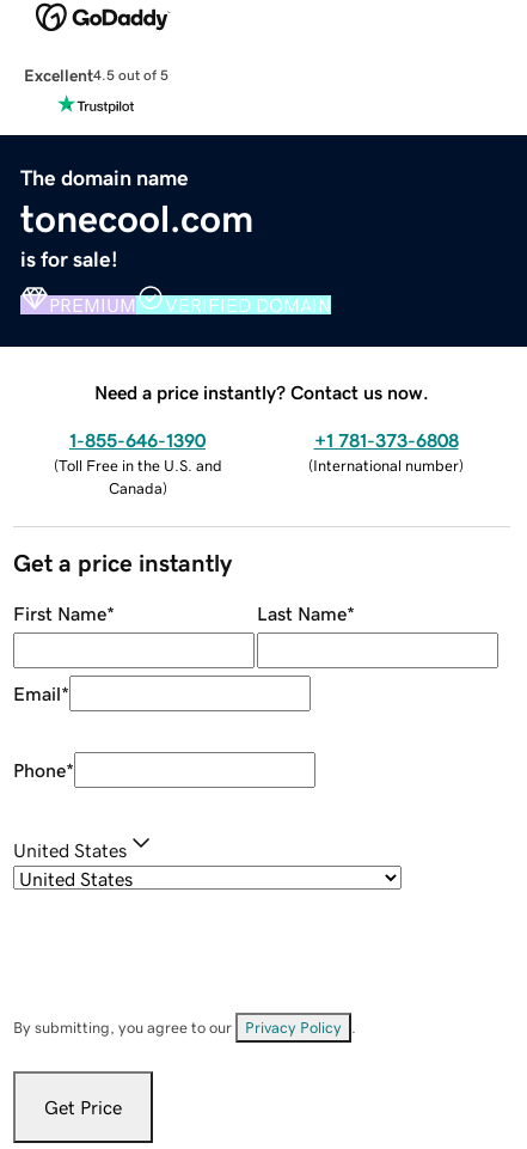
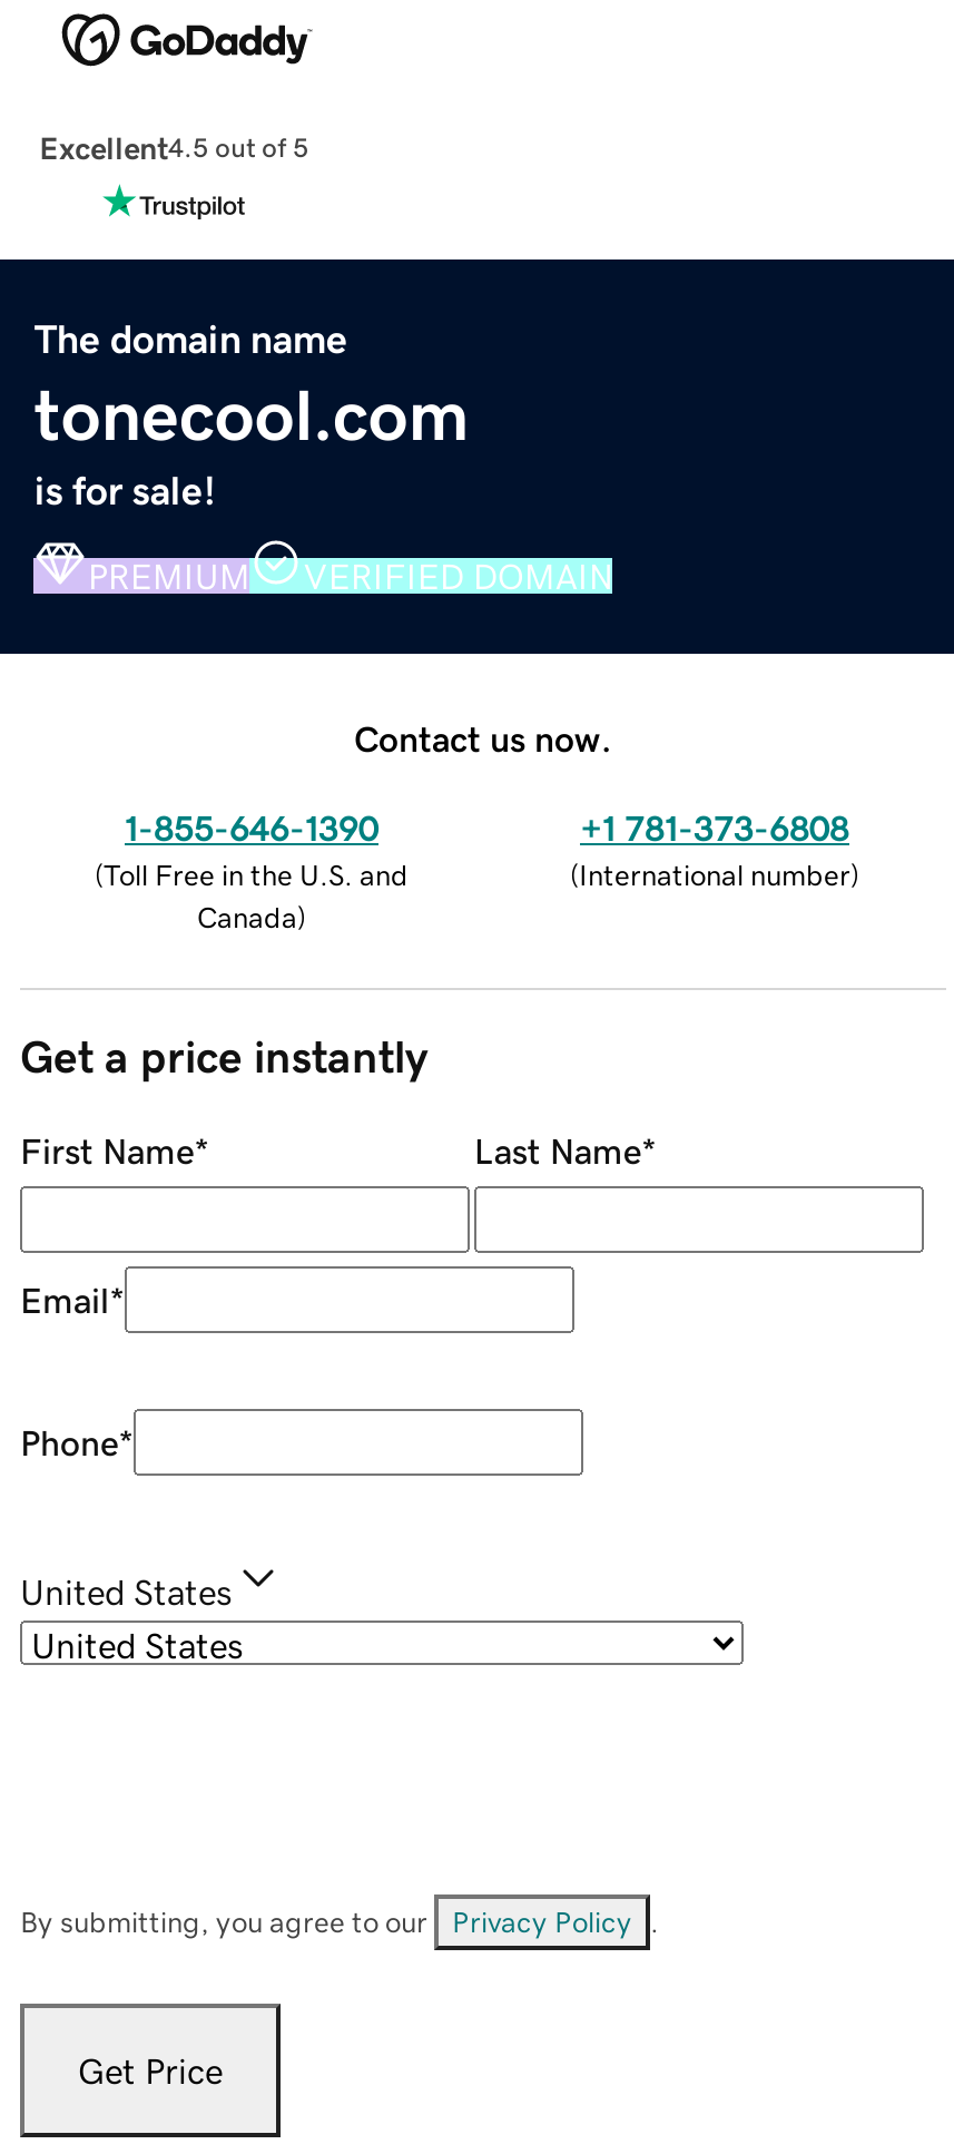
- Need a price instantly? Contact us now.
+ Contact us now.
